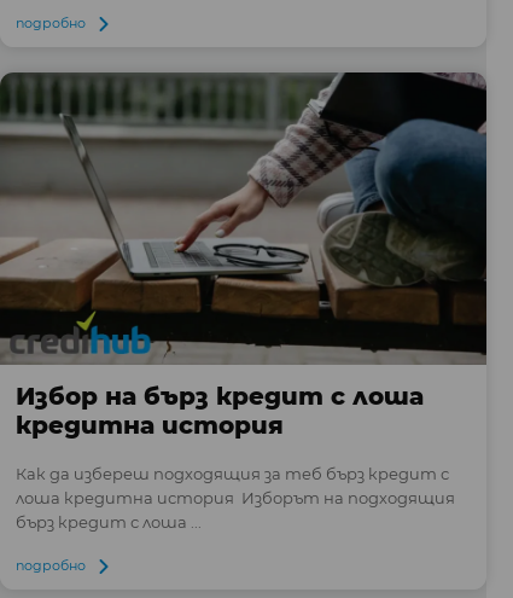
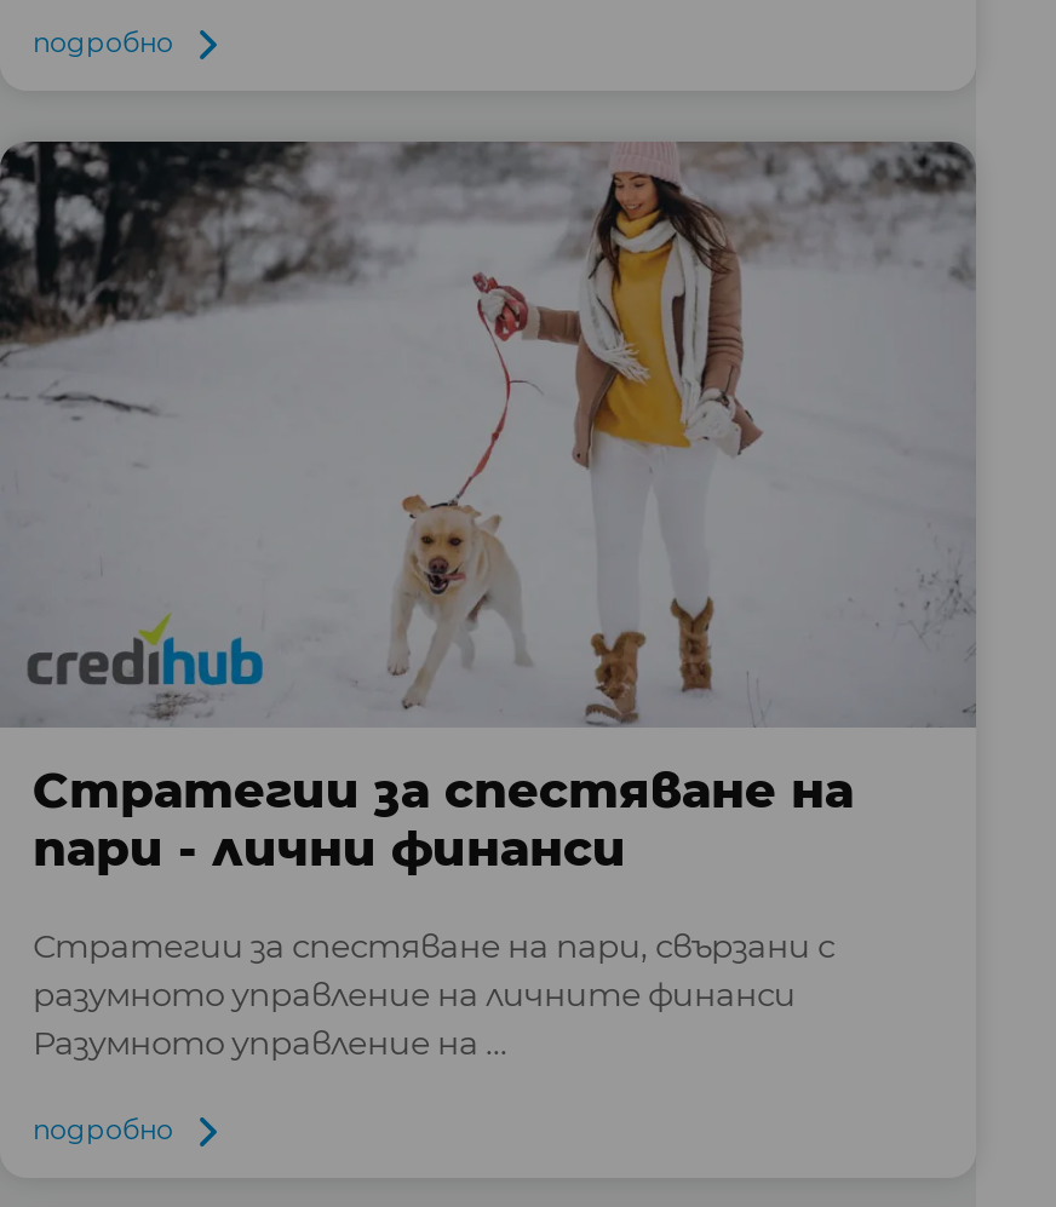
- [image]
- Избор на бърз кредит с лоша
- кредитна история
+ [image]
+ Стратегии за спестяване на
+ пари - лични финанси

- Как да избереш подходящия за теб бърз кредит с
- лоша кредитна история Изборът на подходящия
- бърз кредит с лоша ...
+ Стратегии за спестяване на пари, свързани с
+ разумното управление на личните финанси
+ Разумното управление на ...
